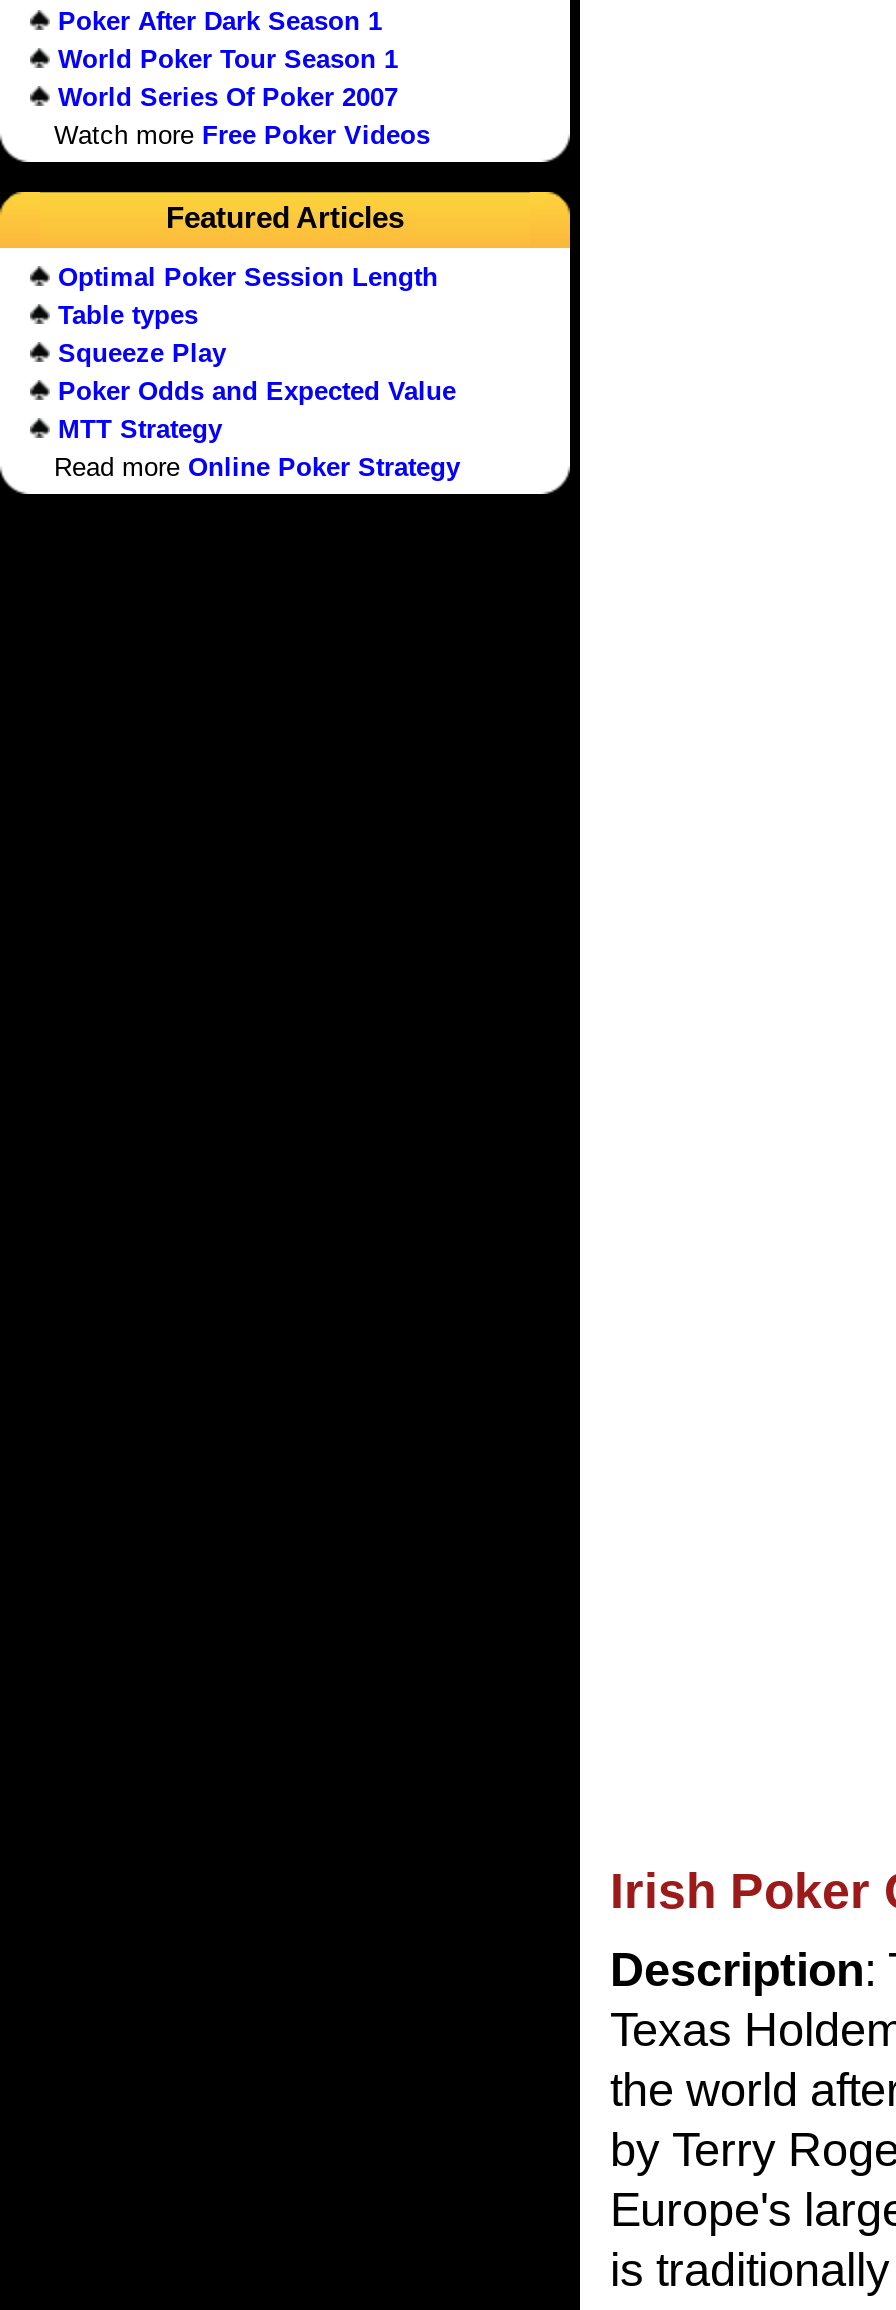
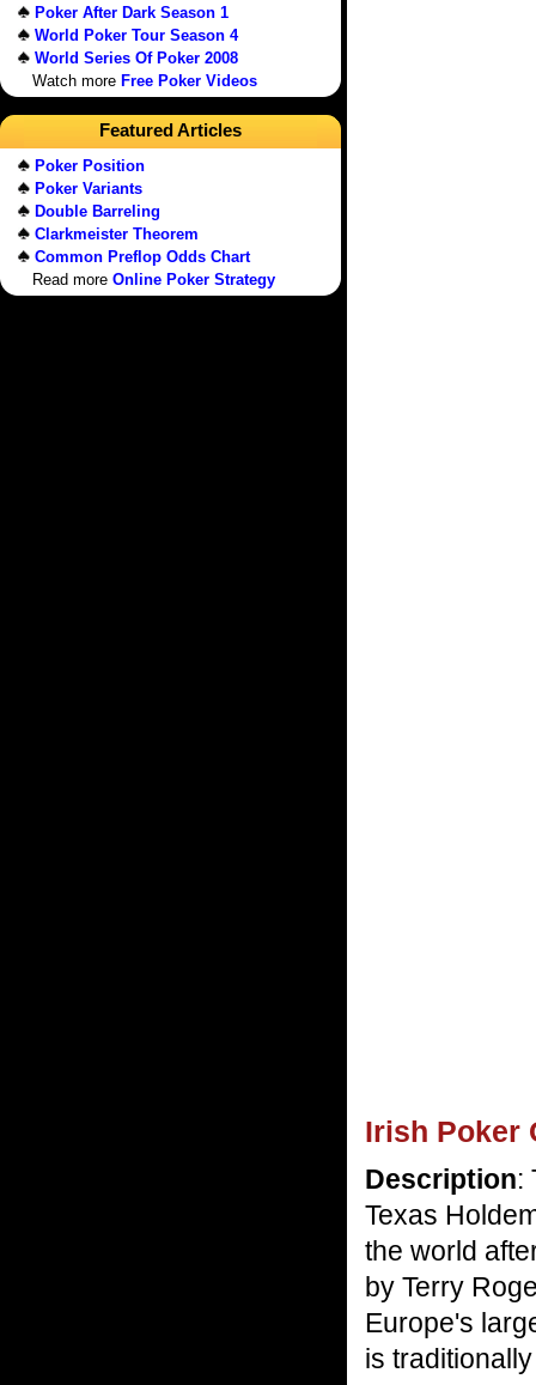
- World Poker Tour Season 1
+ World Poker Tour Season 4

- World Series Of Poker 2007
+ World Series Of Poker 2008

- Optimal Poker Session Length
- Table types
- Squeeze Play
- Poker Odds and Expected Value
- MTT Strategy
+ Poker Position
+ Poker Variants
+ Double Barreling
+ Clarkmeister Theorem
+ Common Preflop Odds Chart
